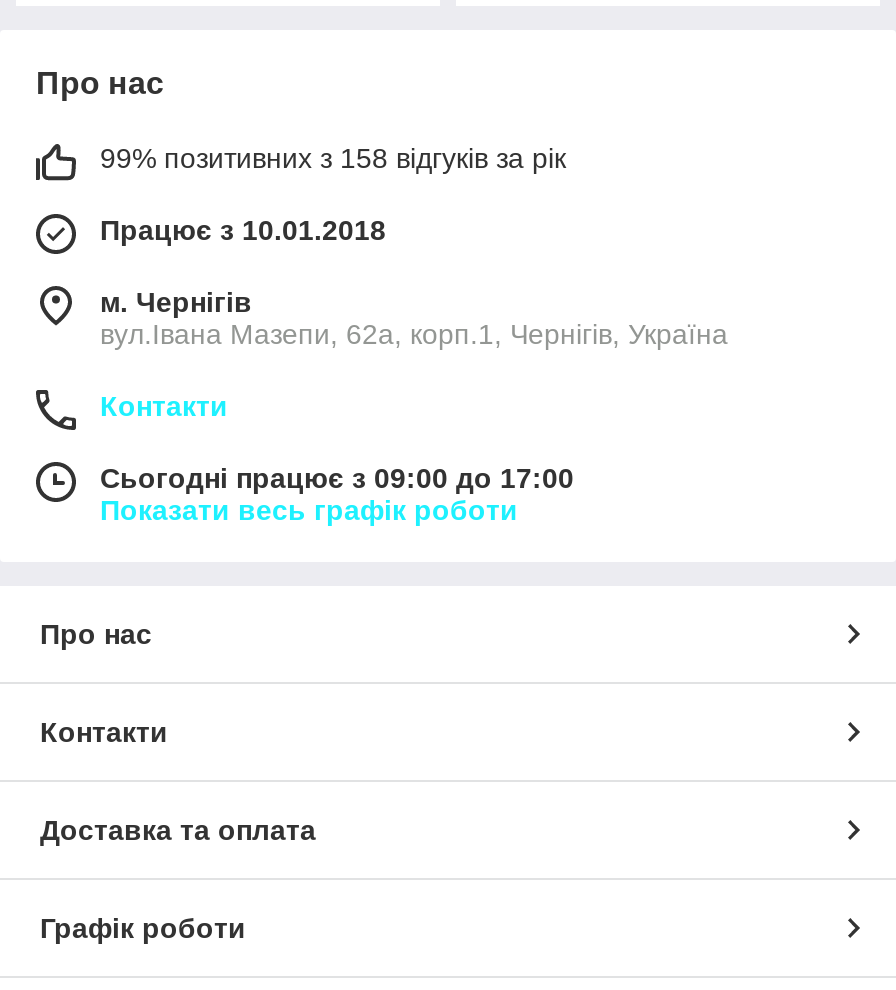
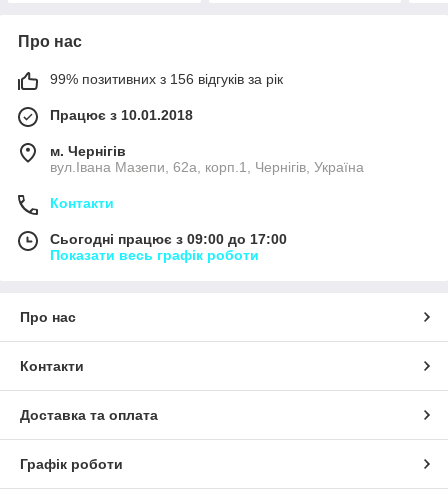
- 99% позитивних з 158 відгуків за рік
+ 99% позитивних з 156 відгуків за рік
